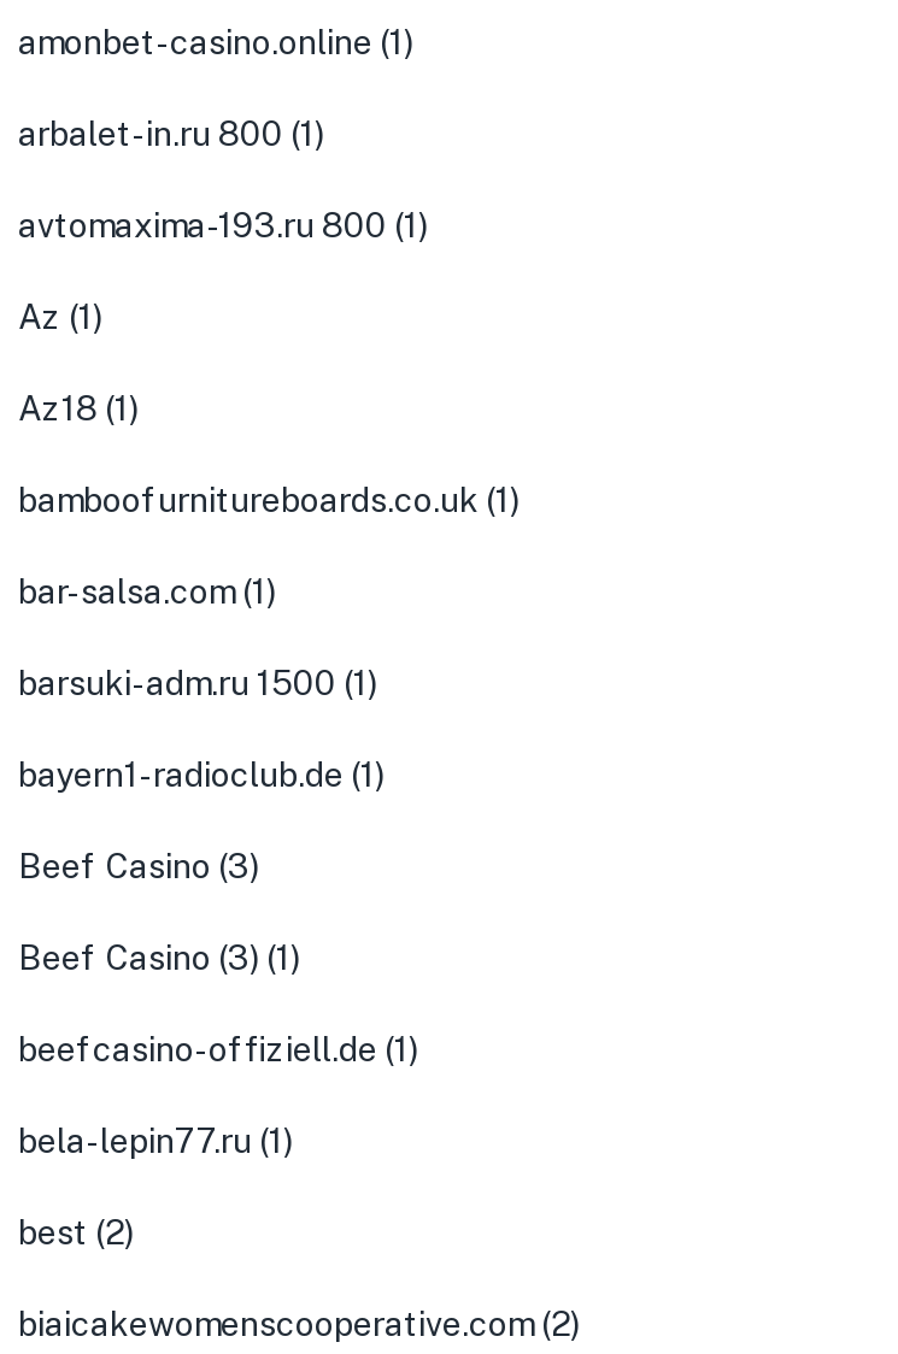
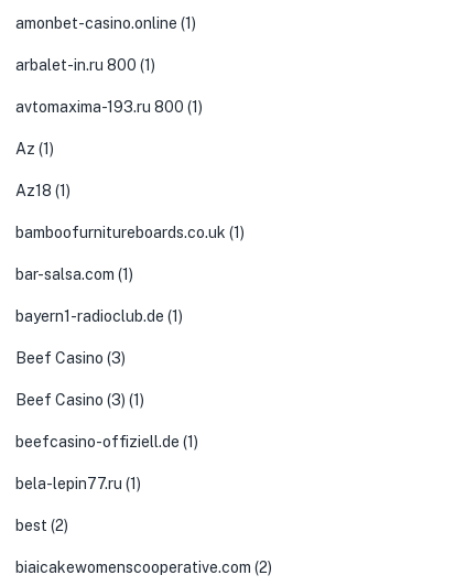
- barsuki-adm.ru 1500 (1)
